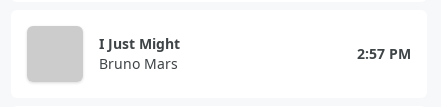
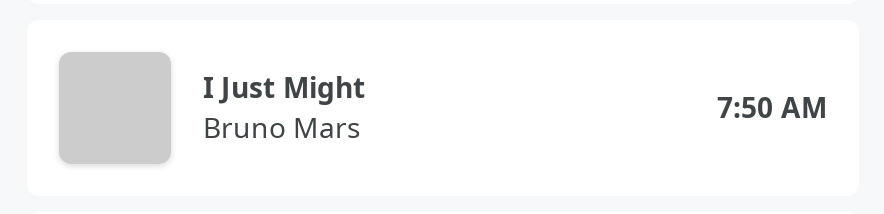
- 2:57 PM
+ 7:50 AM
